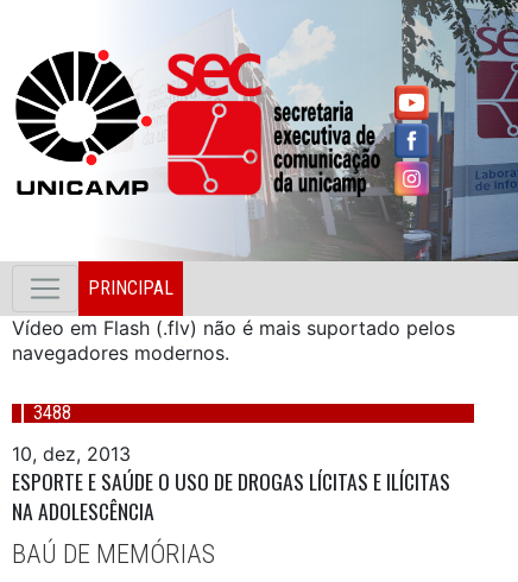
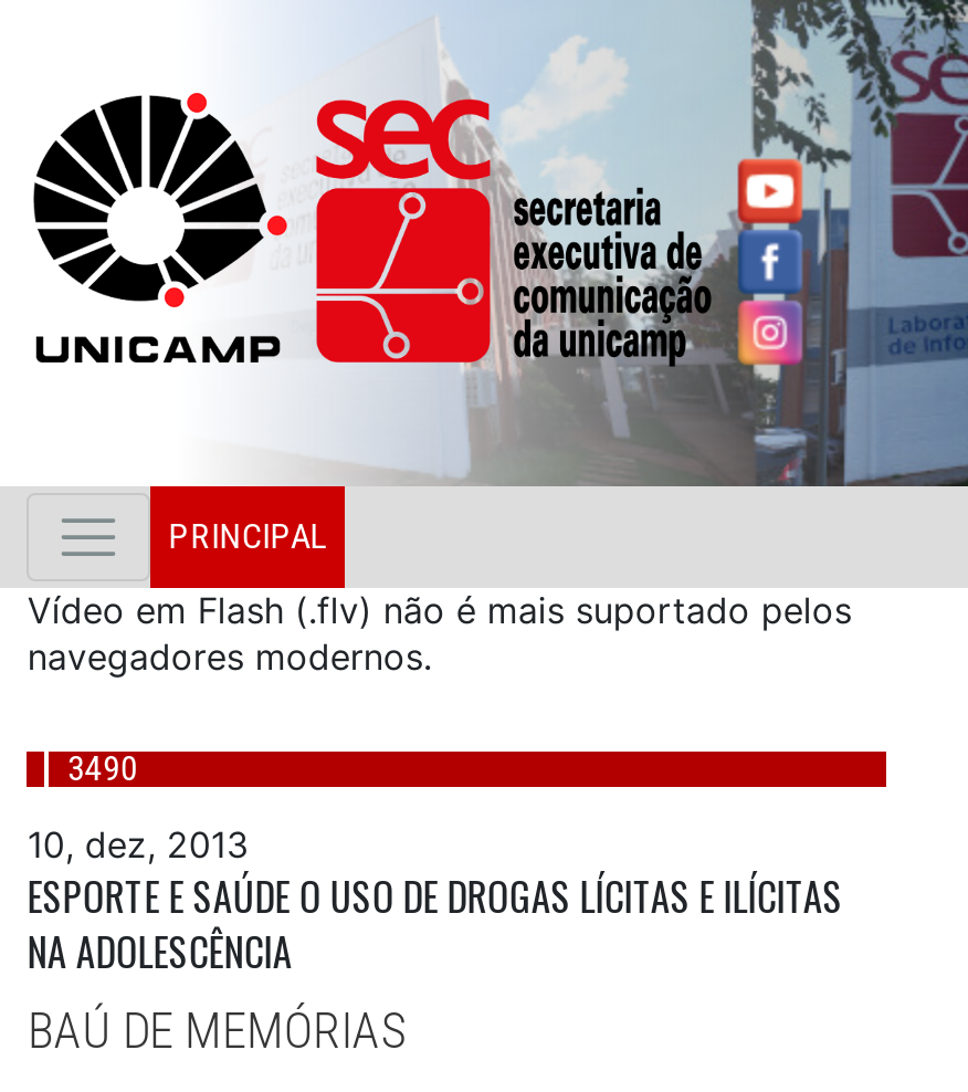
- 3488
+ 3490
